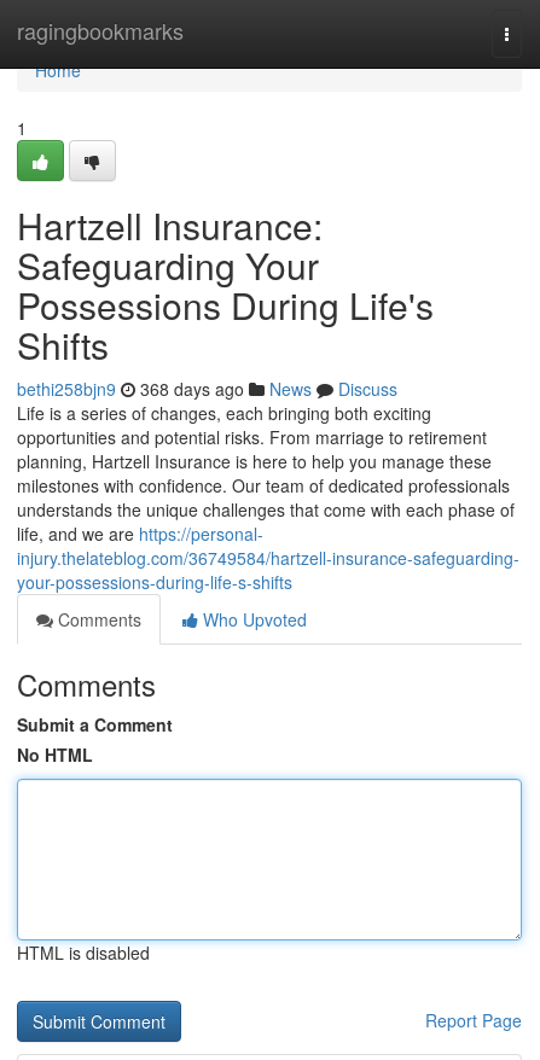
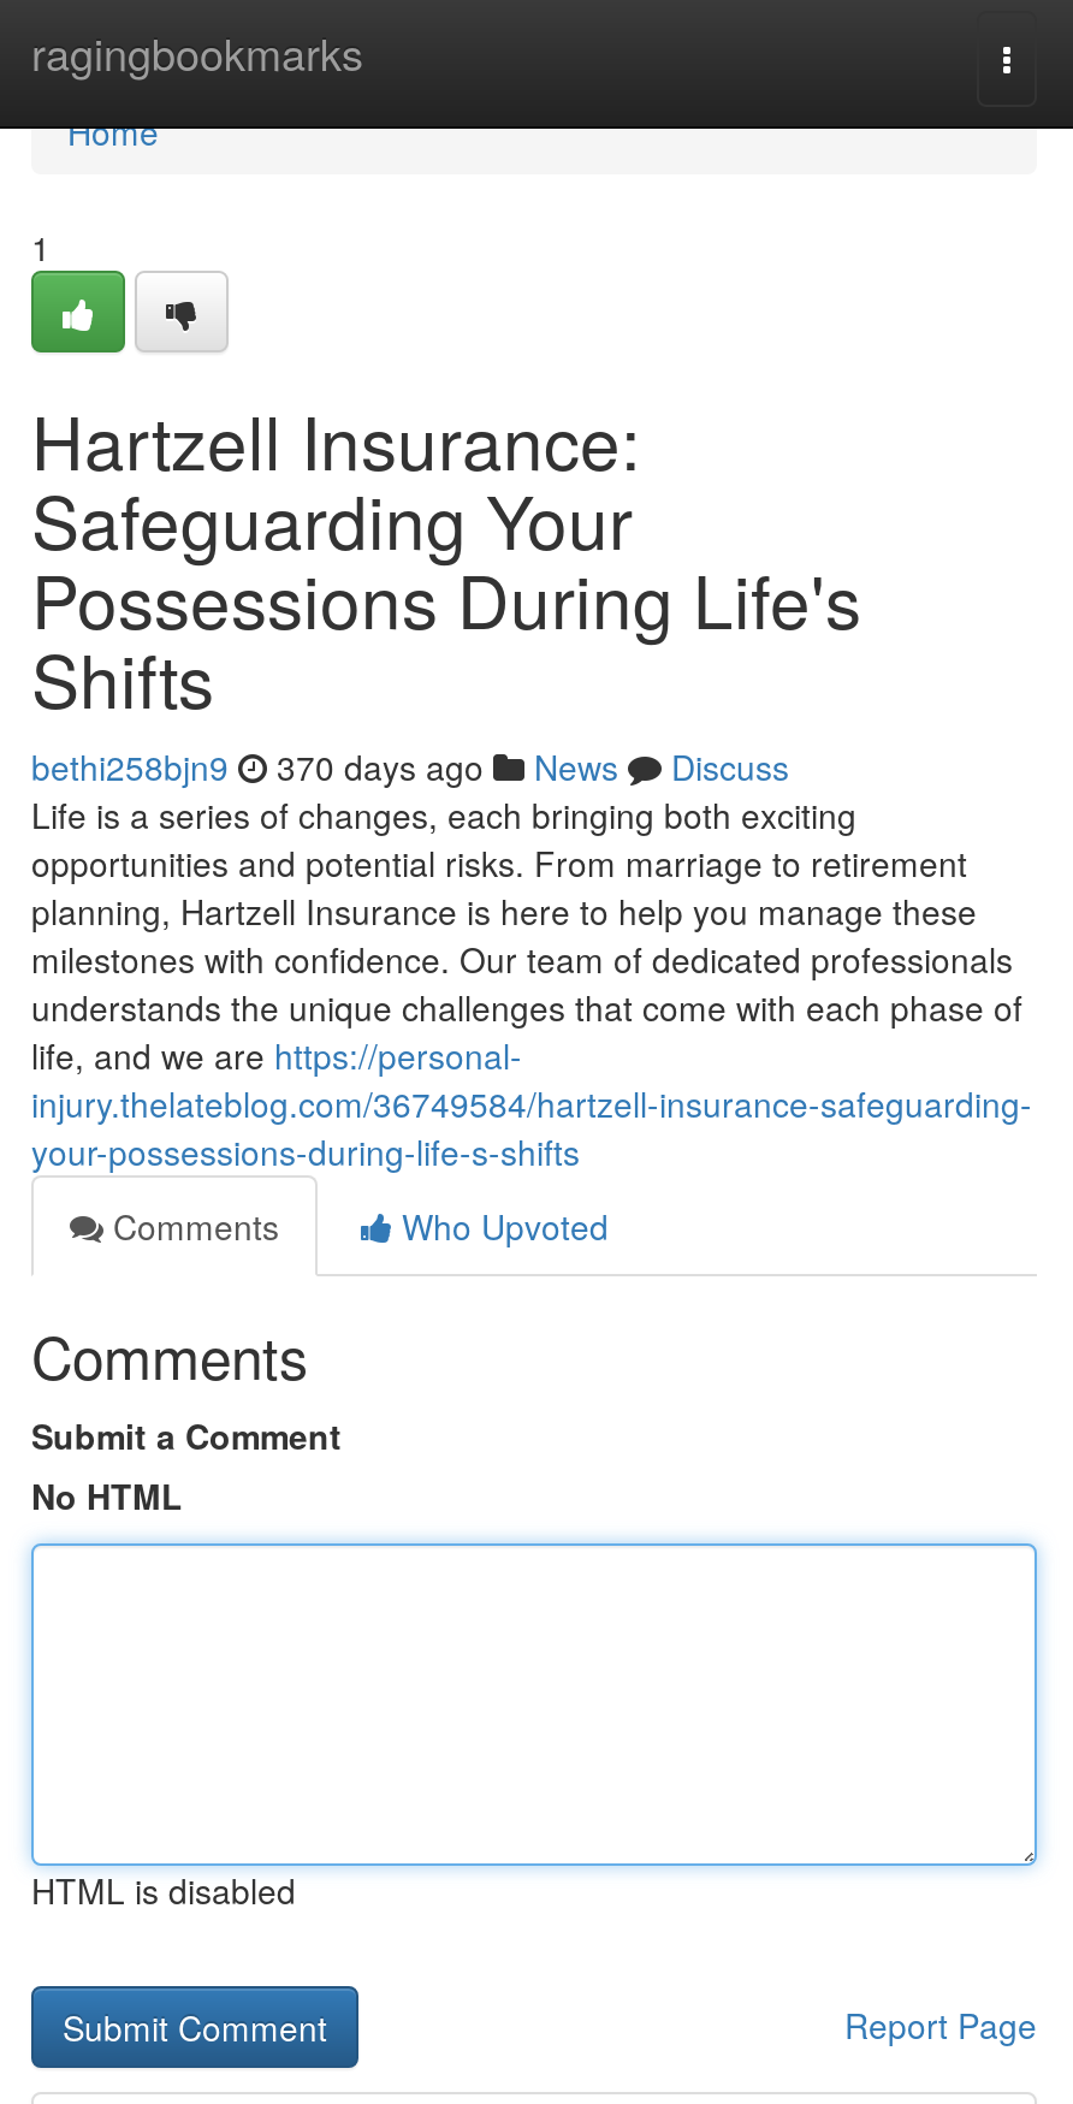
- bethi258bjn9 368 days ago News Discuss
+ bethi258bjn9 370 days ago News Discuss
